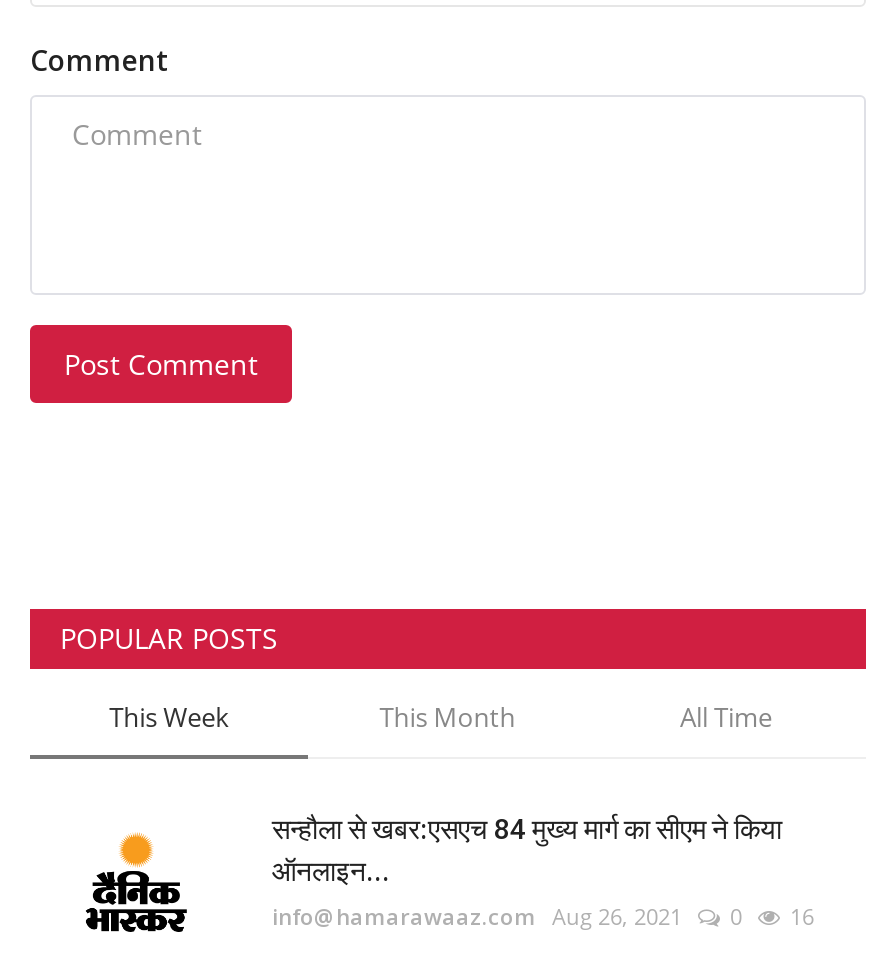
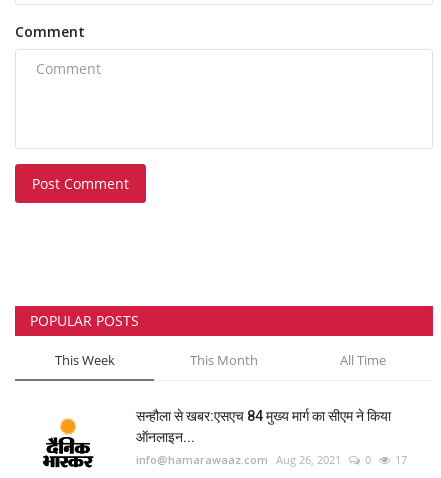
- info@hamarawaaz.com Aug 26, 2021 0 16
+ info@hamarawaaz.com Aug 26, 2021 0 17
